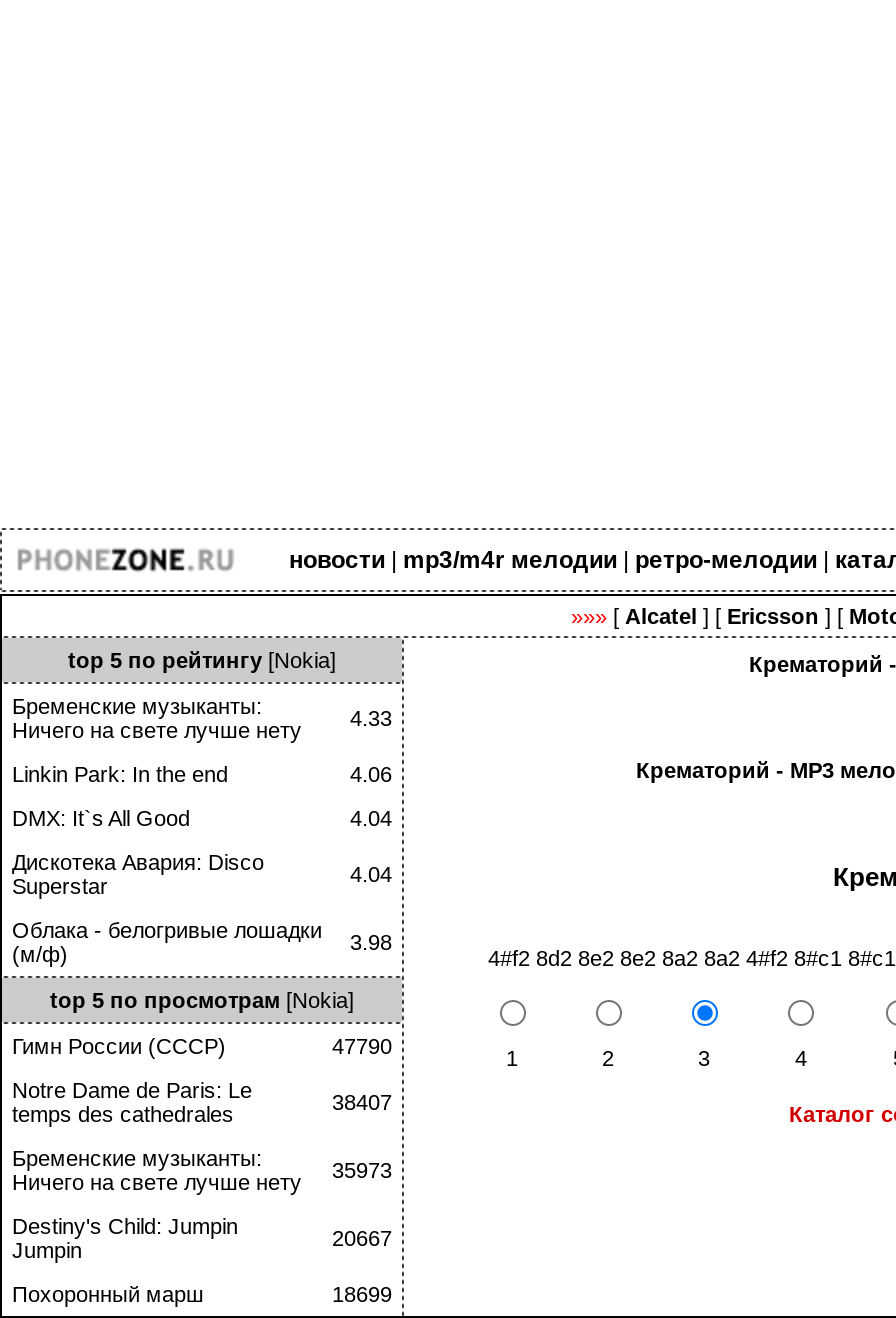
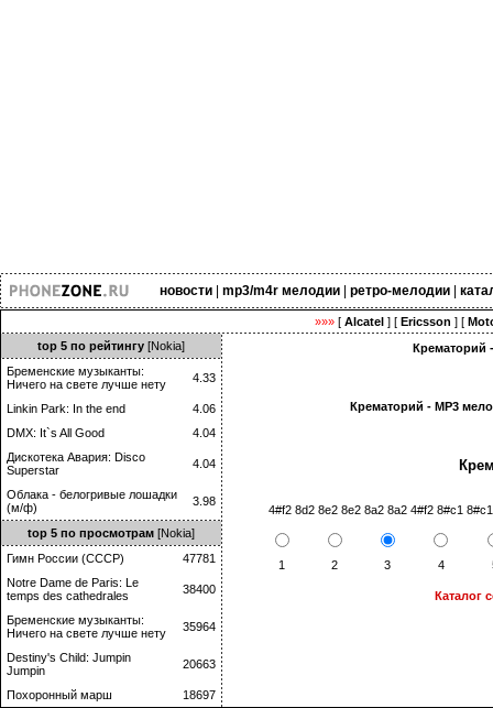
- 47790
+ 47781

- 38407
+ 38400

- Ничего на свете лучше нету 35973
+ Ничего на свете лучше нету 35964

- 20667
+ 20663

- 18699
+ 18697
